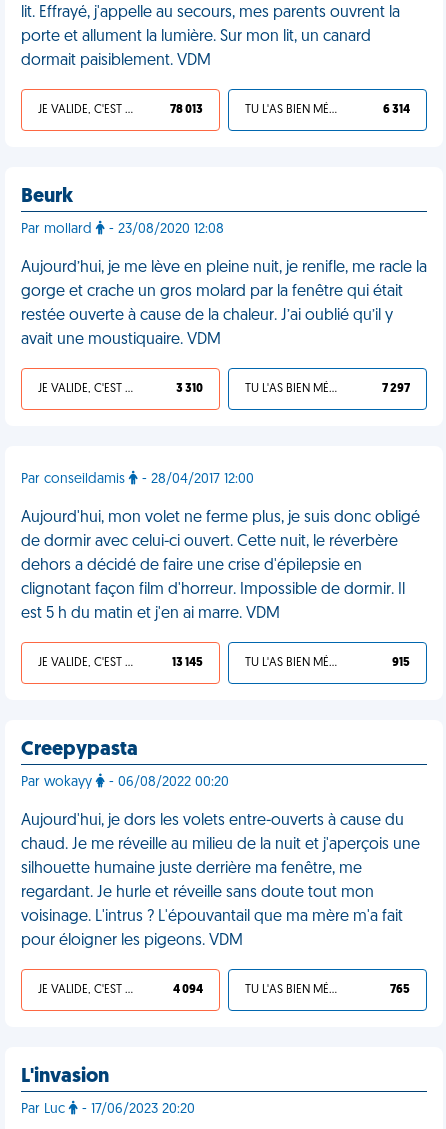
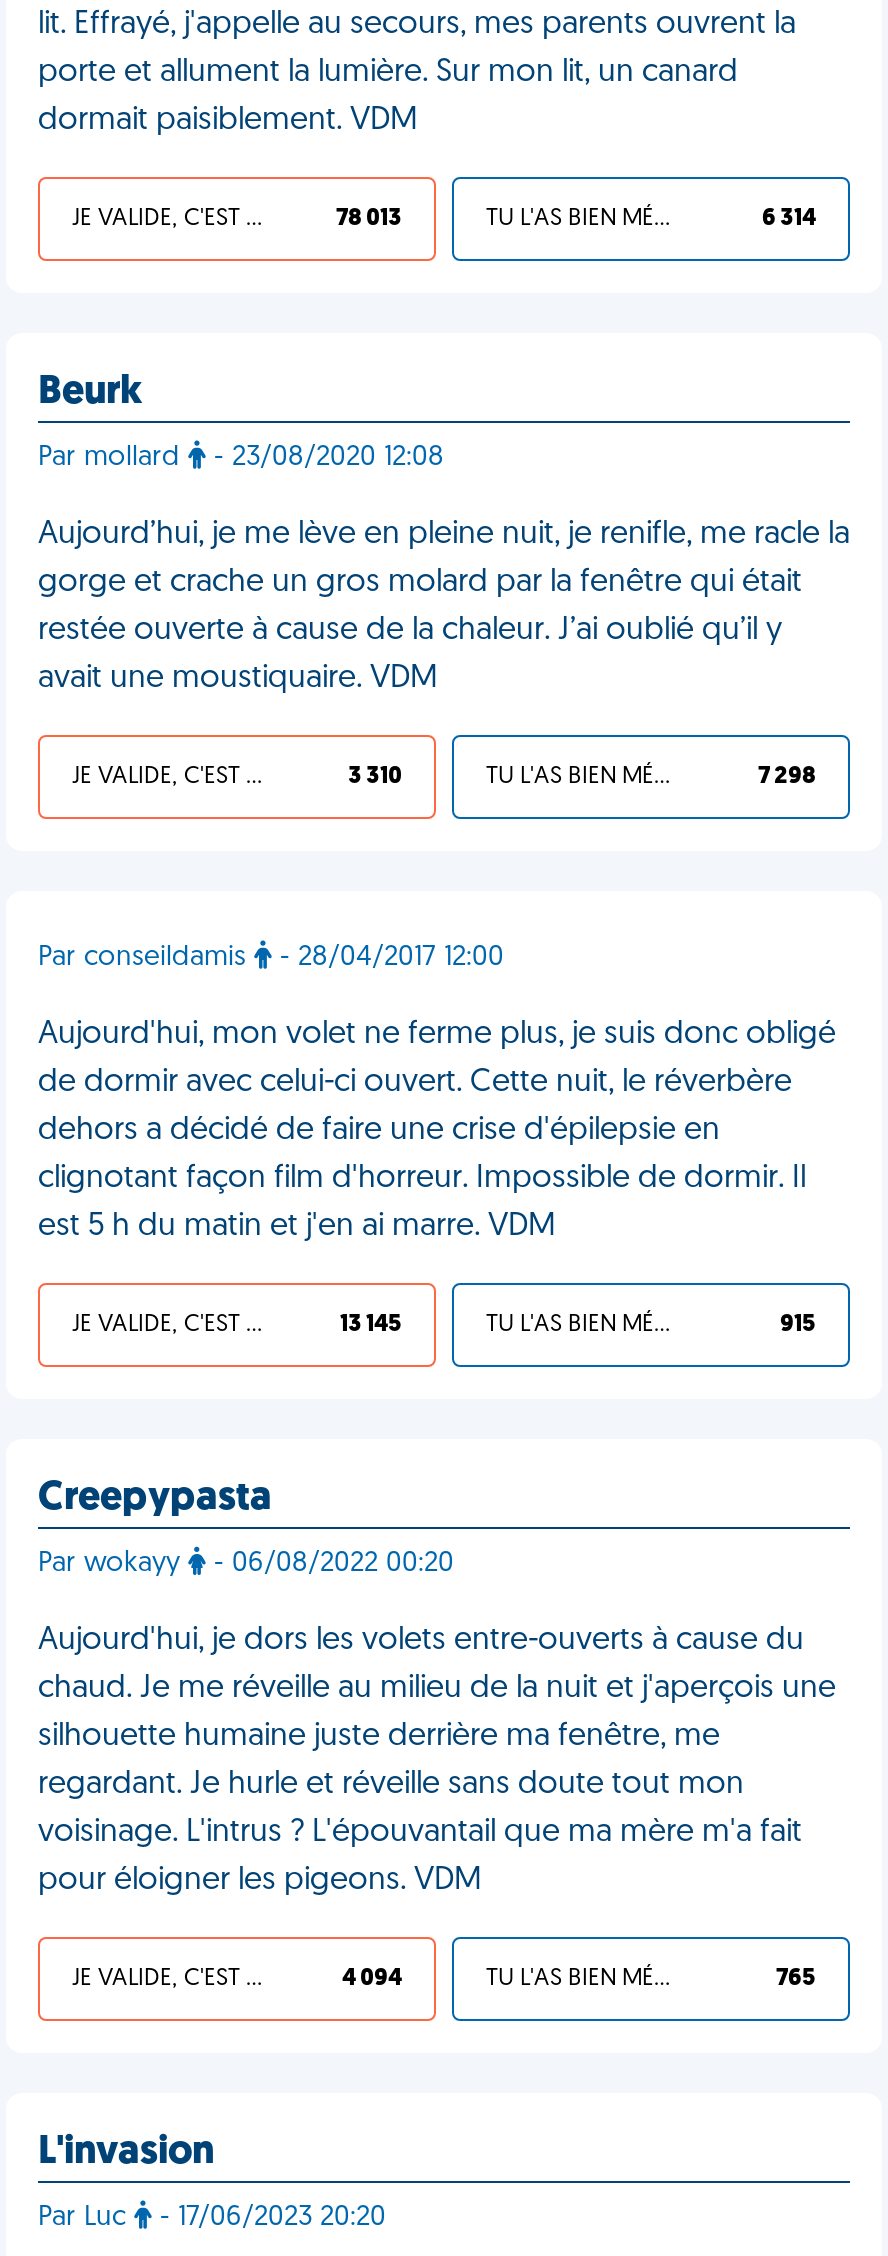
- 7 297
+ 7 298
